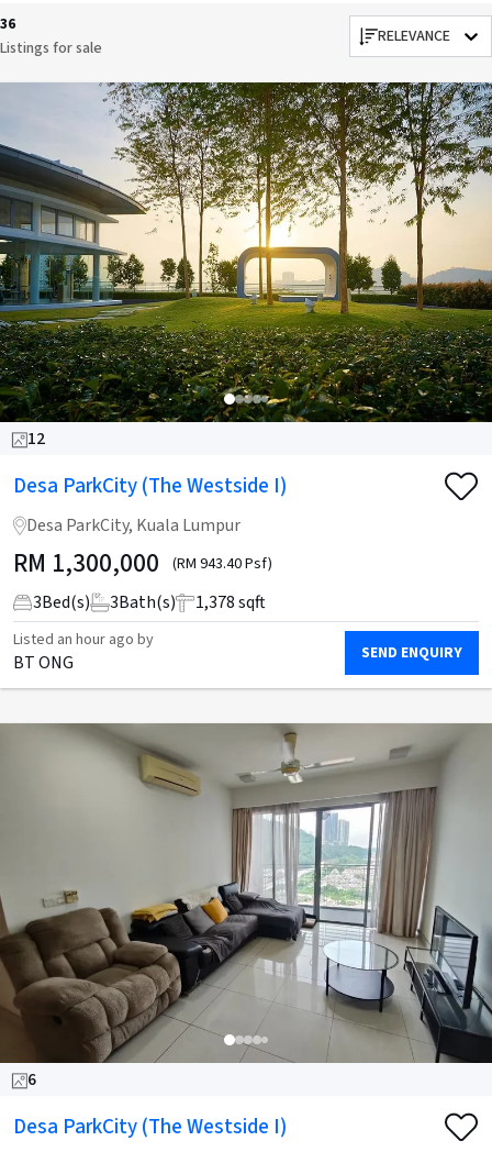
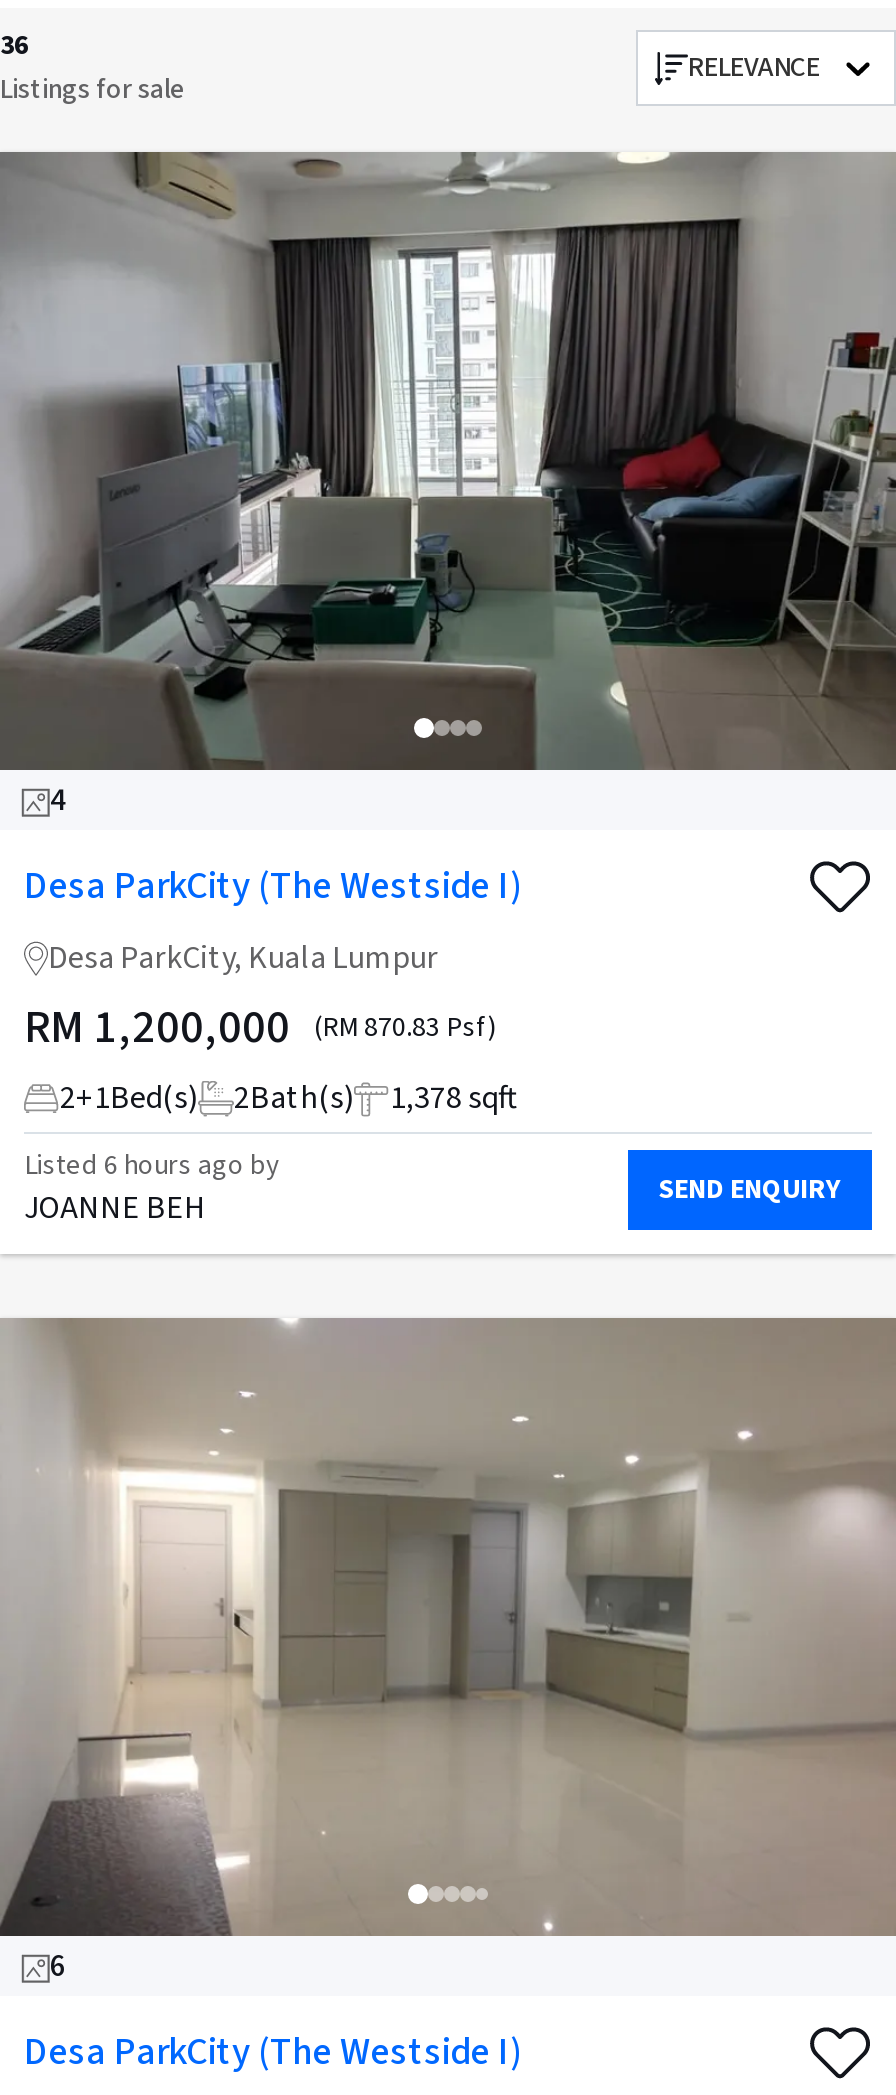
- [image]
- 12
+ [image]
+ 4

- RM 1,300,000 (RM 943.40 Psf)
- 3Bed(s)
- 3Bath(s)
+ RM 1,200,000 (RM 870.83 Psf)
+ 2+1Bed(s)
+ 2Bath(s)

- Listed an hour ago by
- BT ONG
+ Listed 6 hours ago by
+ JOANNE BEH

- [image]
+ [image]
